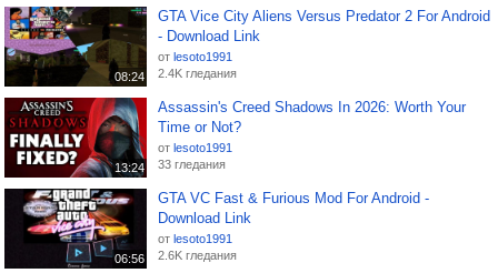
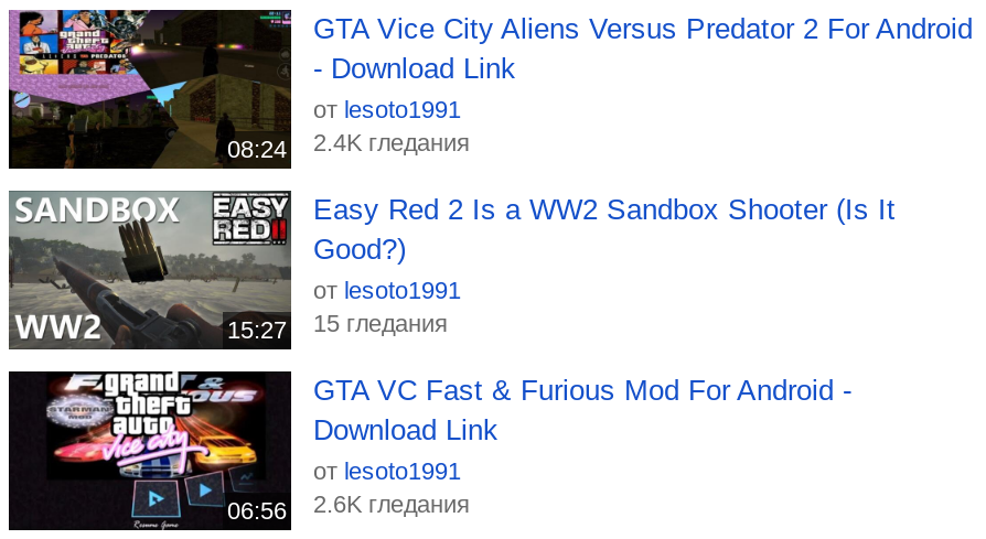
- [image]
- 13:24
+ [image]
+ 15:27

- Assassin's Creed Shadows In 2026: Worth Your
- Time or Not?
+ Easy Red 2 Is a WW2 Sandbox Shooter (Is It
+ Good?)

- 33 гледания
+ 15 гледания
